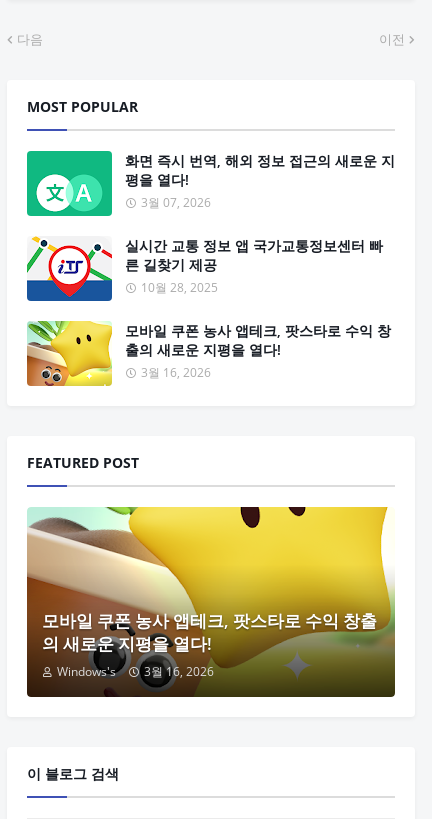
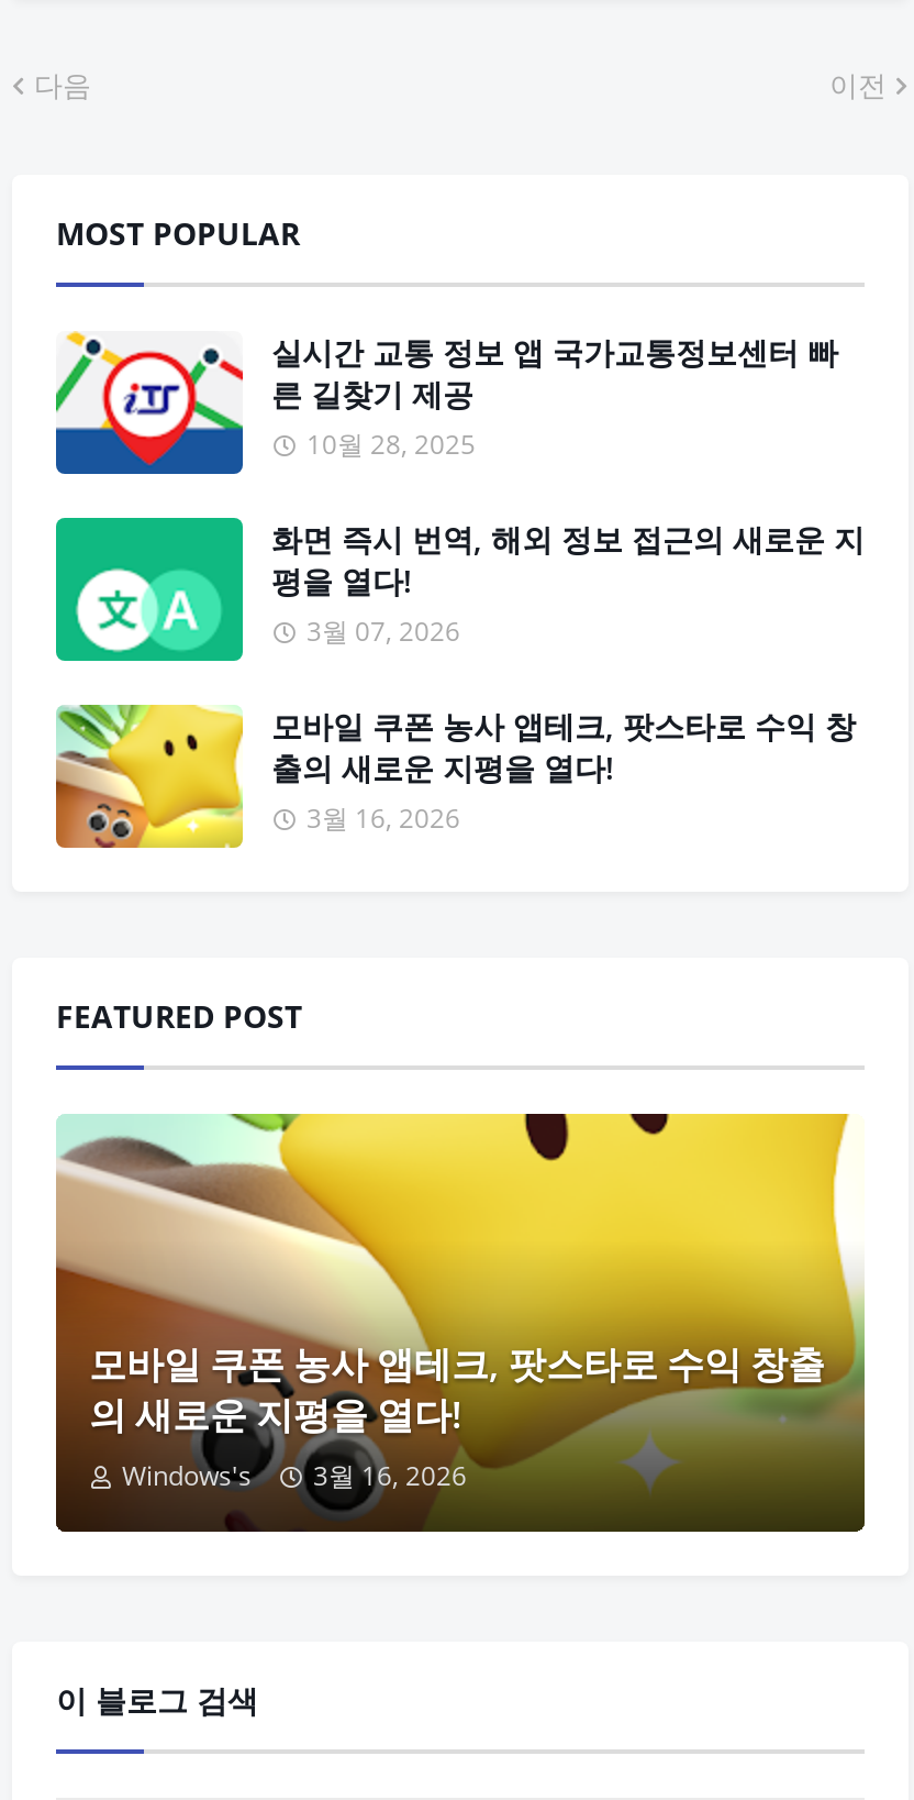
moved down: [image] | 화면 즉시 번역, 해외 정보 접근의 새로운 지 | 평을 열다! | 3월 07, 2026

moved up: [image] | 실시간 교통 정보 앱 국가교통정보센터 빠 | 른 길찾기 제공 | 10월 28, 2025
